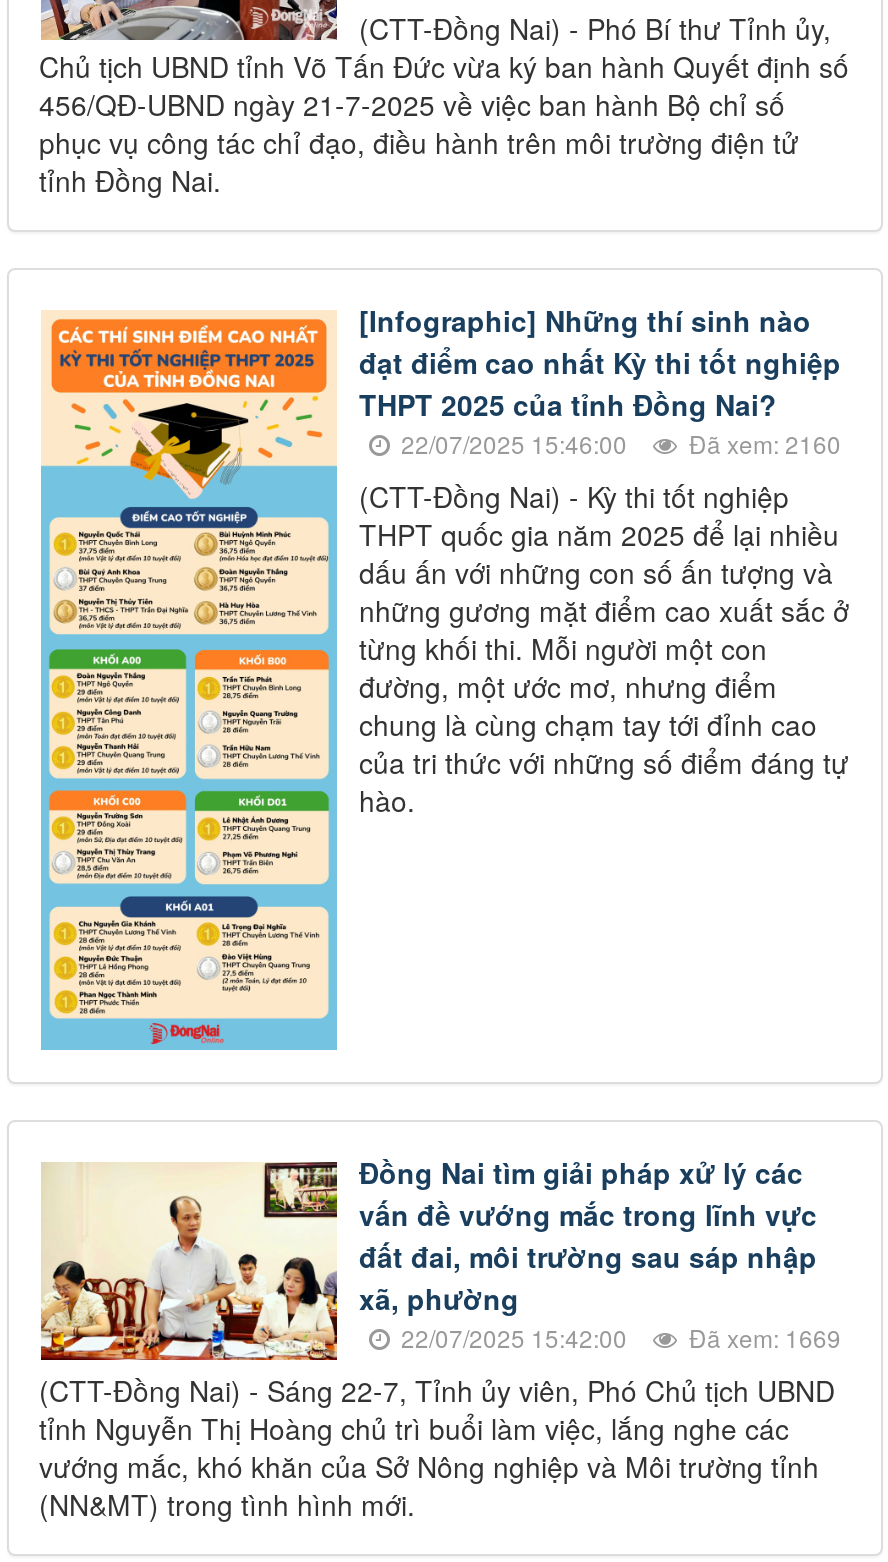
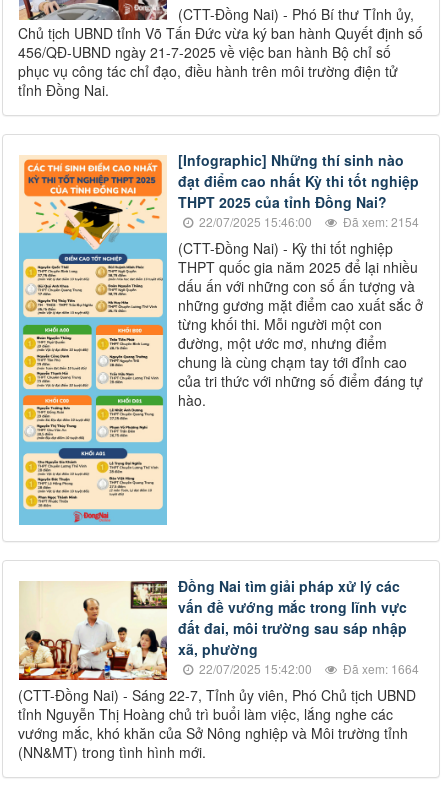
- 22/07/2025 15:46:00 Đã xem: 2160
+ 22/07/2025 15:46:00 Đã xem: 2154

- 22/07/2025 15:42:00 Đã xem: 1669
+ 22/07/2025 15:42:00 Đã xem: 1664
